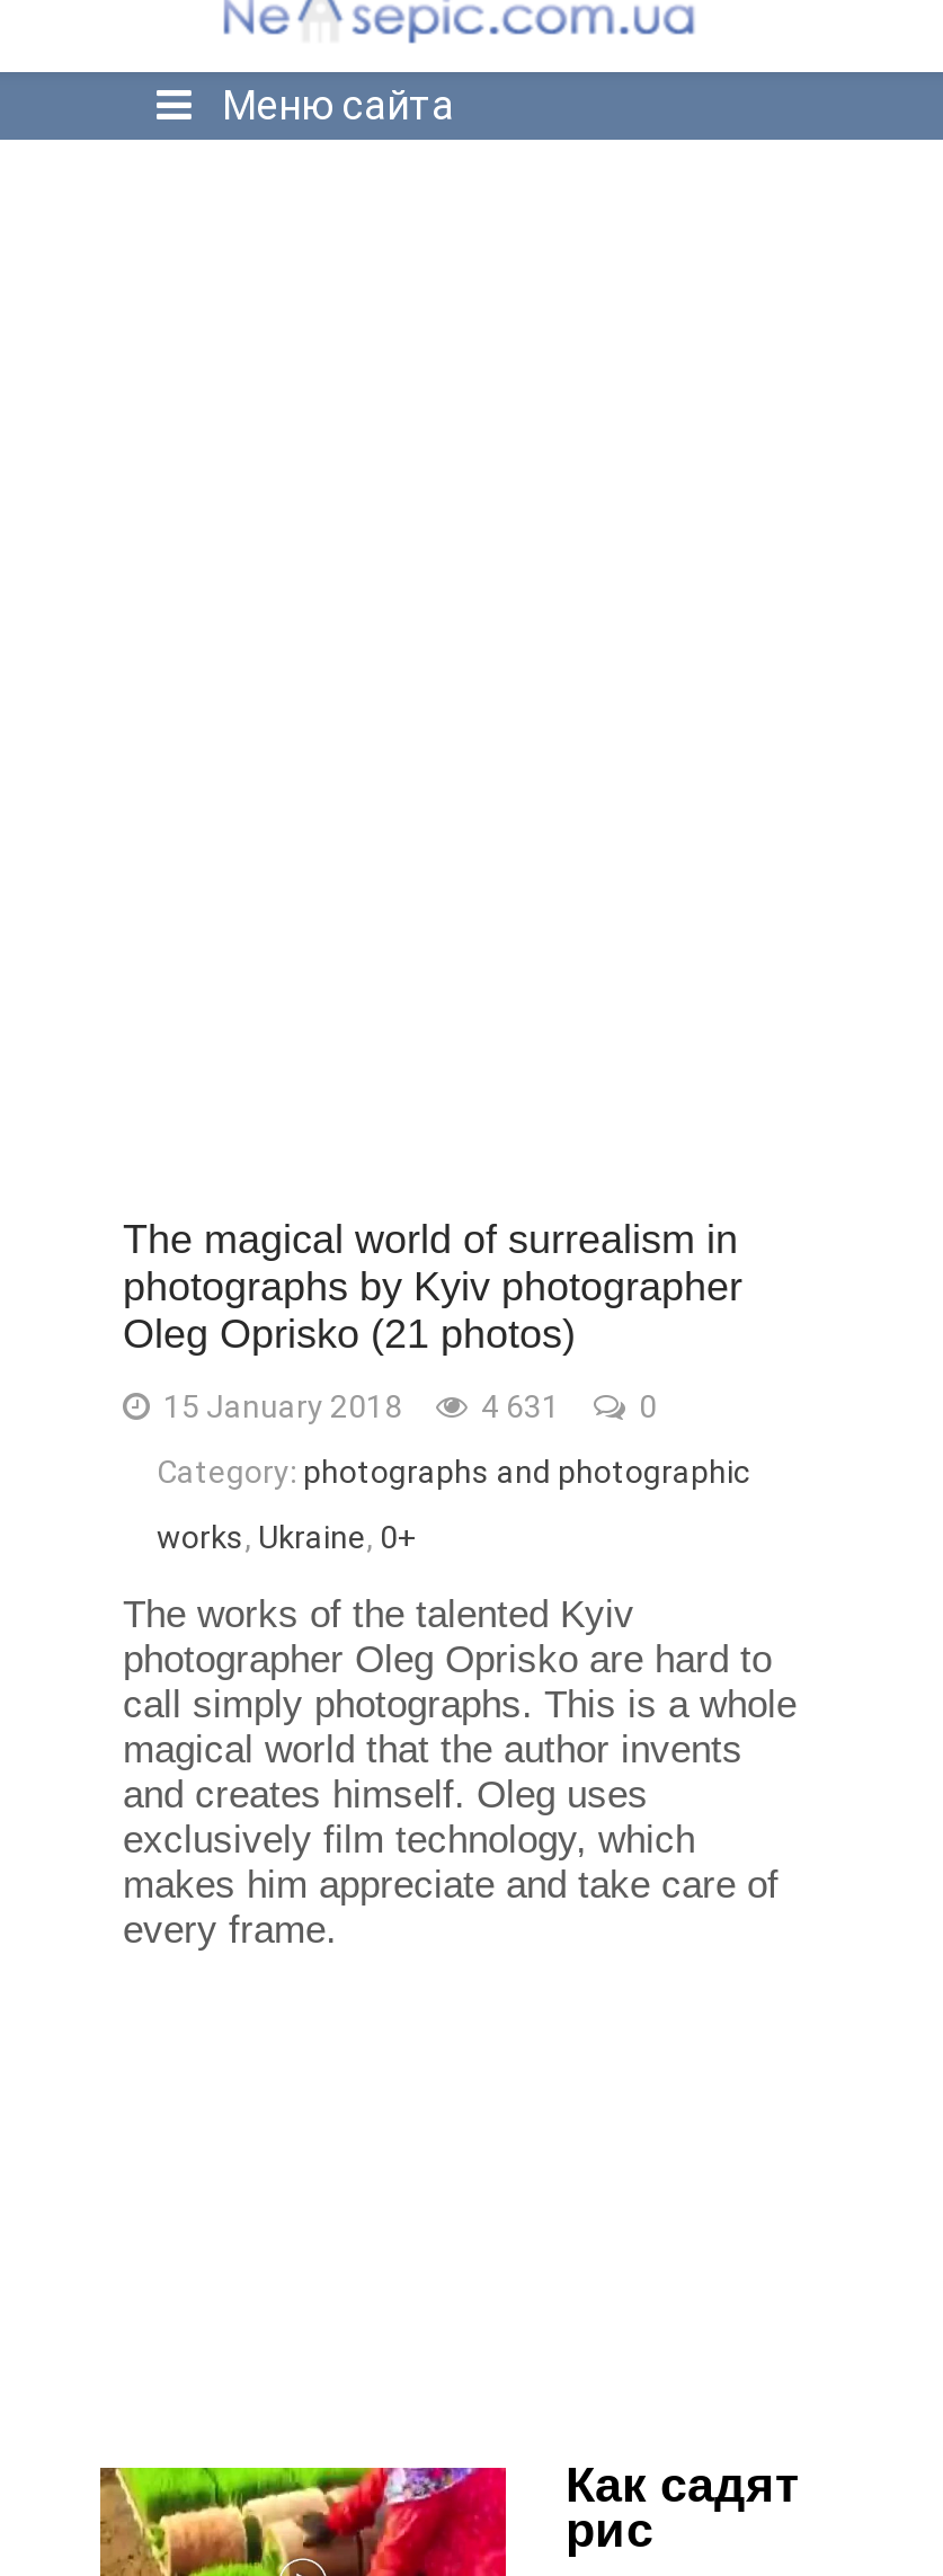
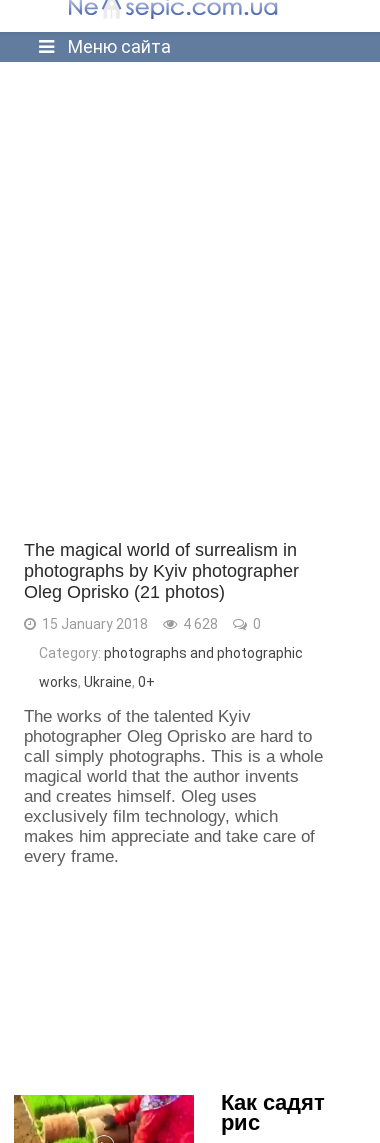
- 15 January 2018 4 631 0
+ 15 January 2018 4 628 0
